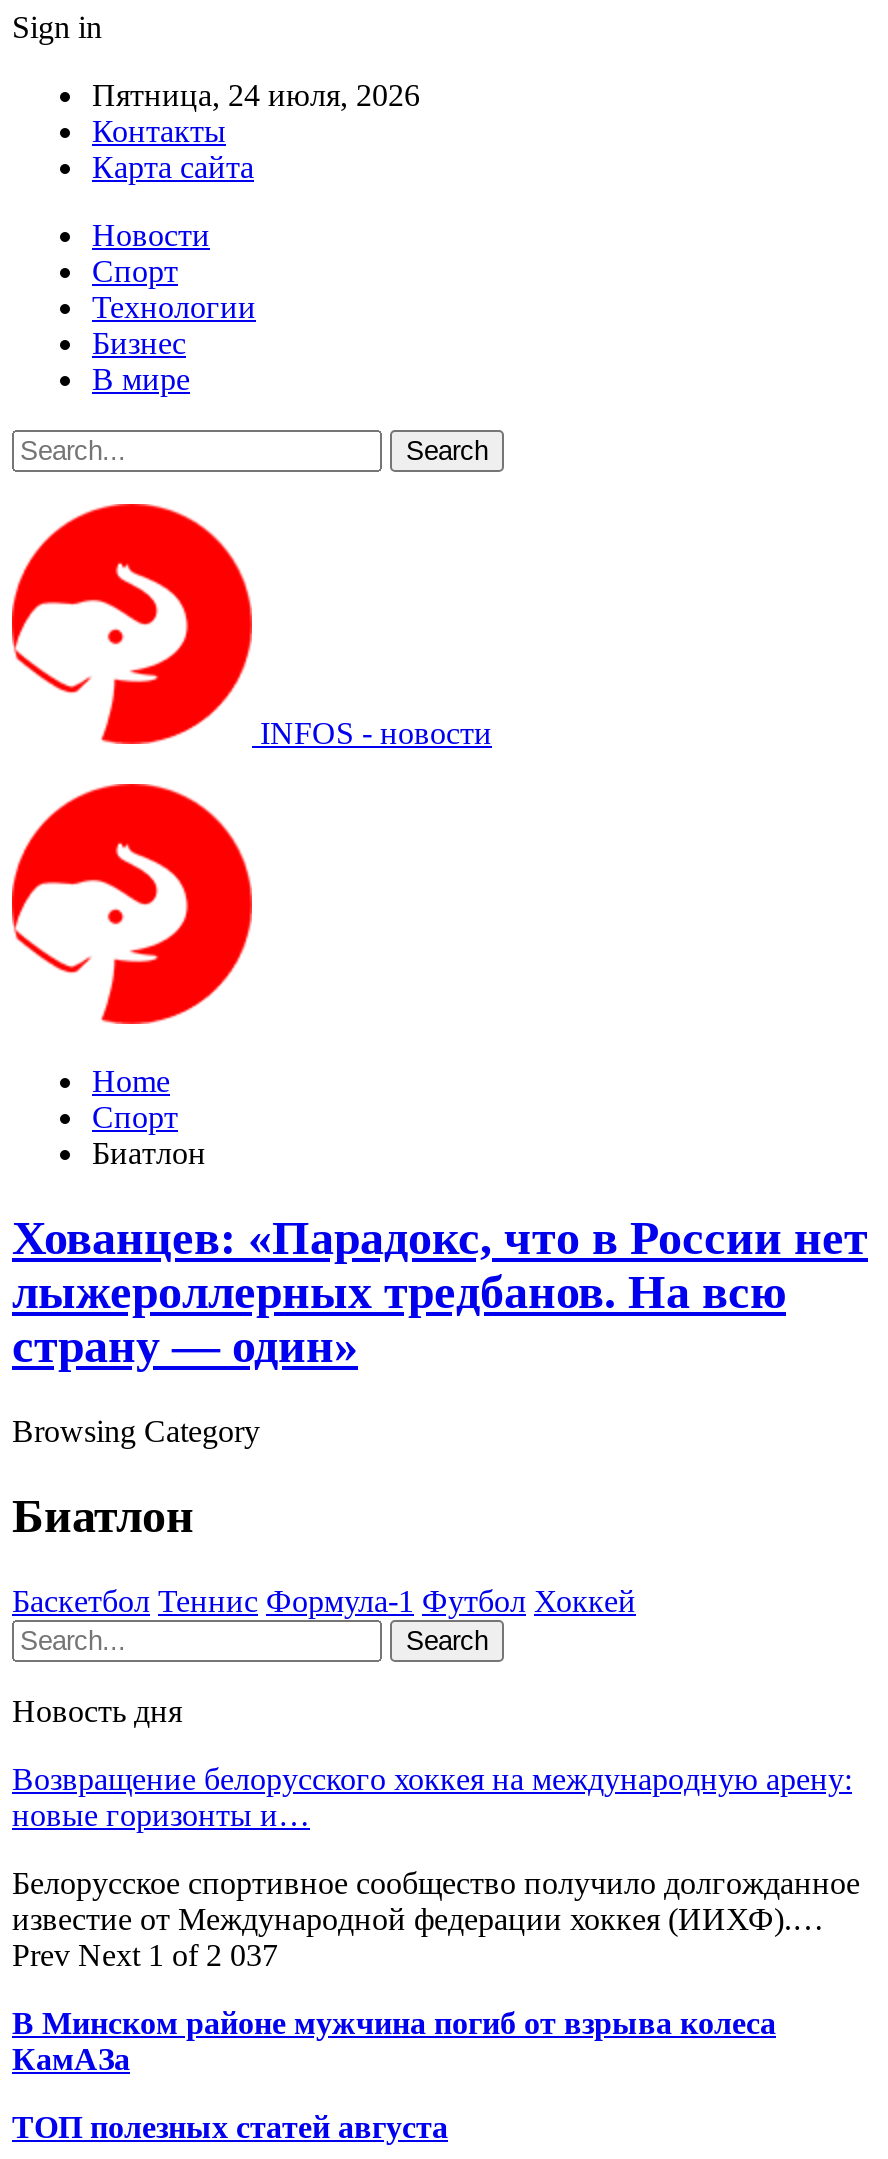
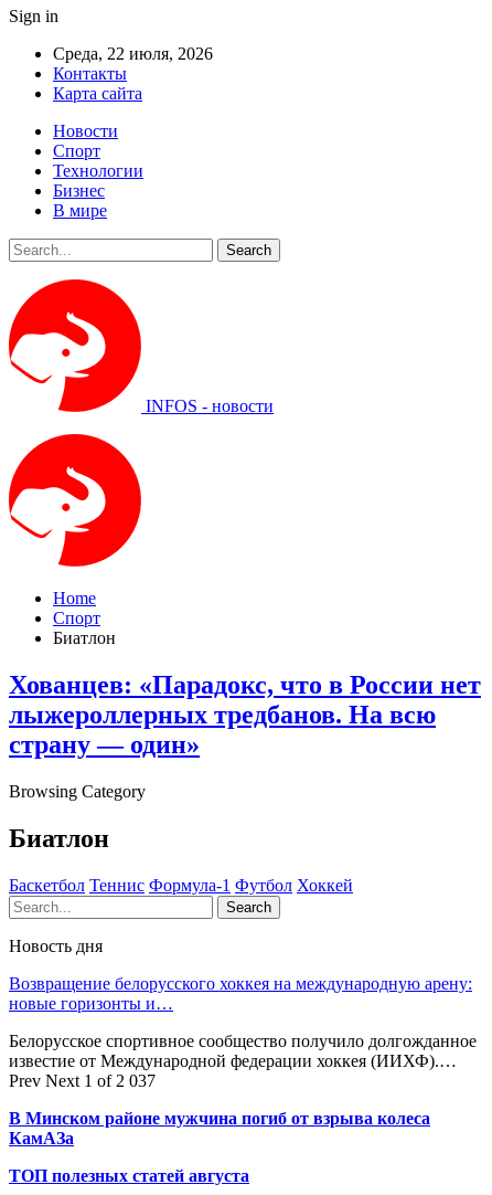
- Пятница, 24 июля, 2026
+ Среда, 22 июля, 2026
